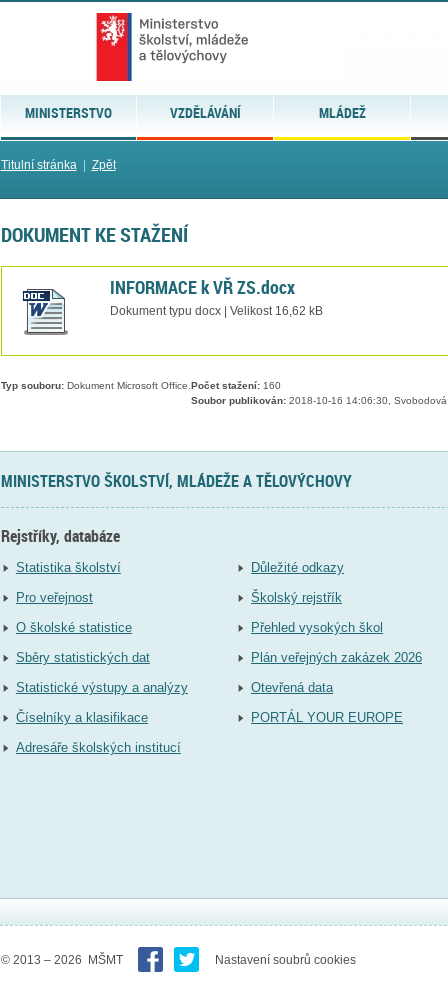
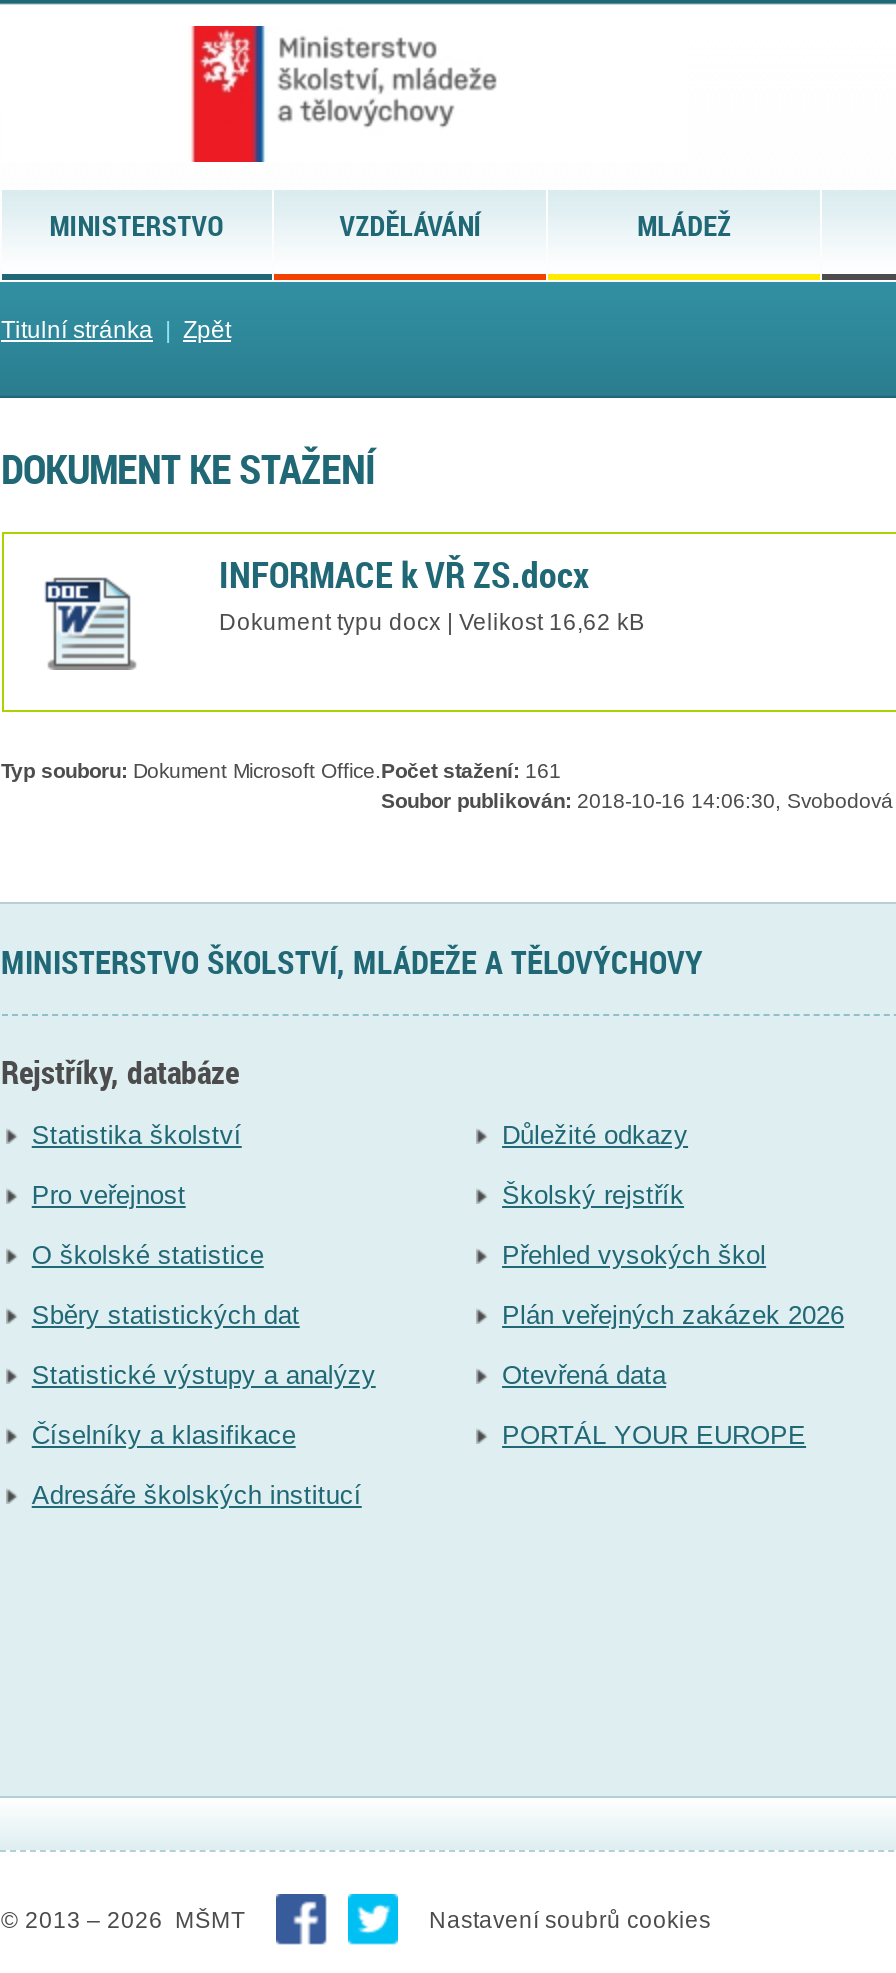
- Typ souboru: Dokument Microsoft Office.Počet stažení: 160
+ Typ souboru: Dokument Microsoft Office.Počet stažení: 161
